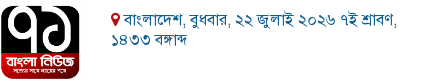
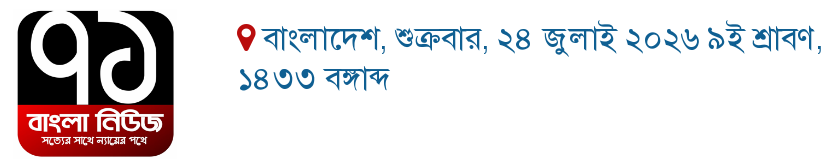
- বাংলাদেশ, বুধবার, ২২ জুলাই ২০২৬ ৭ই শ্রাবণ,
+ বাংলাদেশ, শুক্রবার, ২৪ জুলাই ২০২৬ ৯ই শ্রাবণ,
